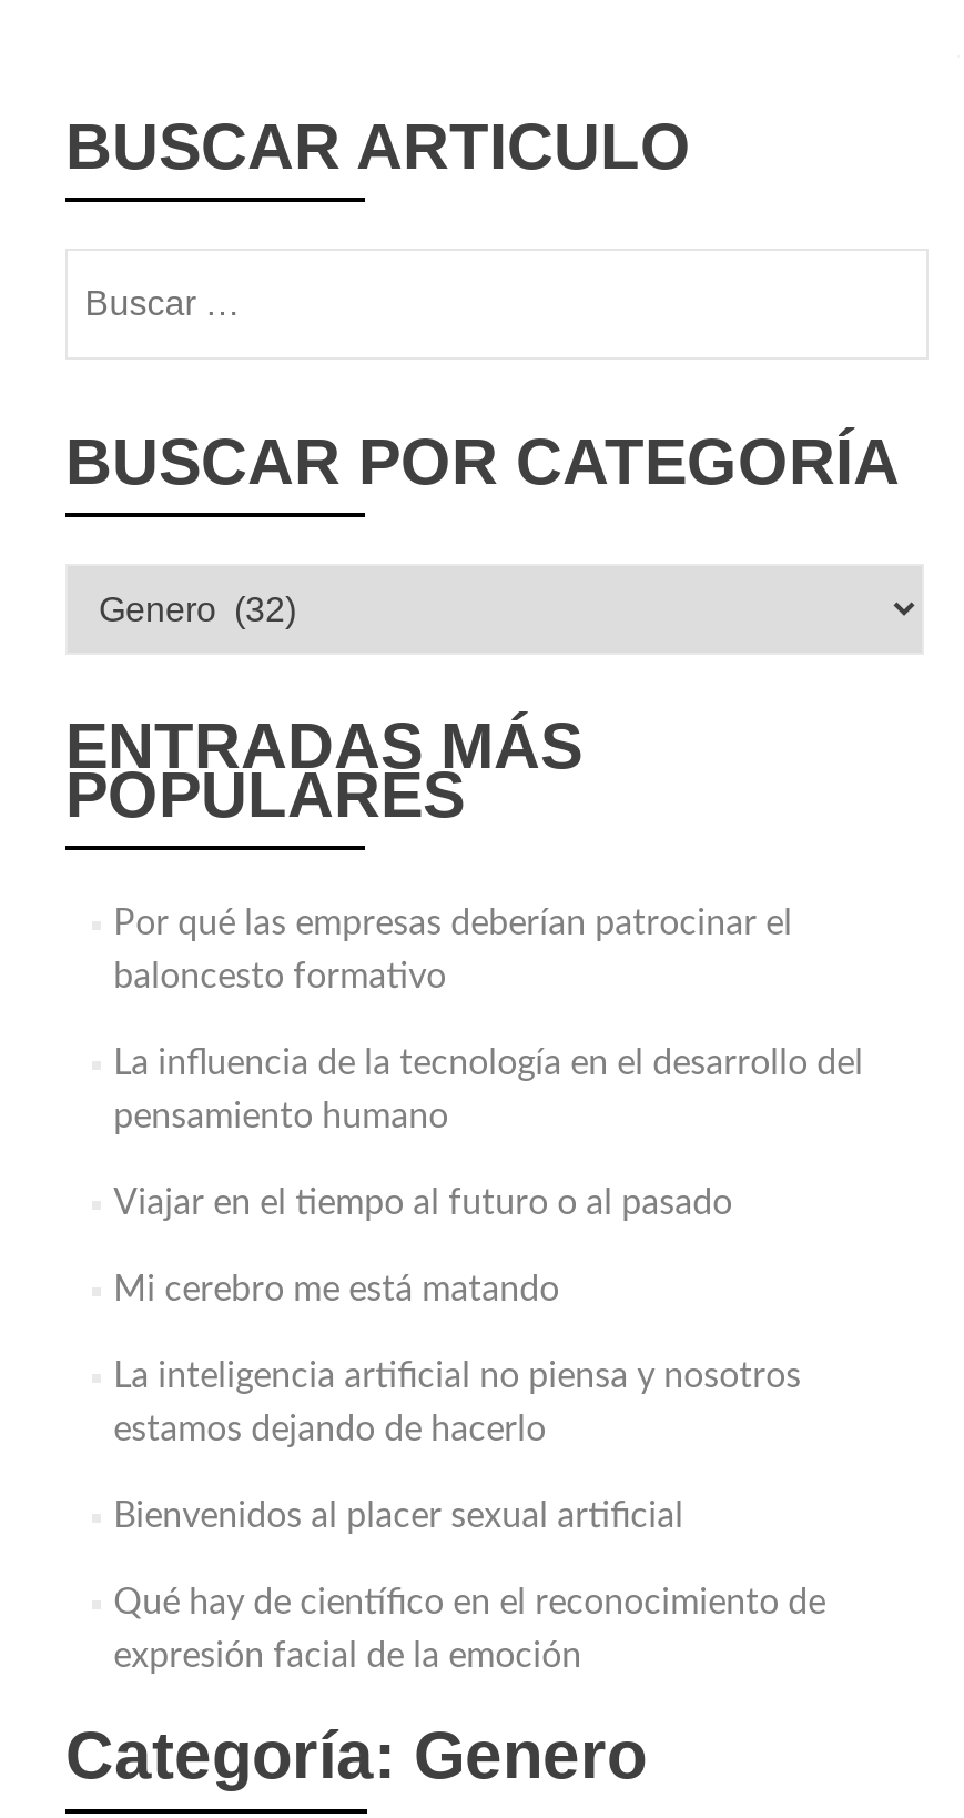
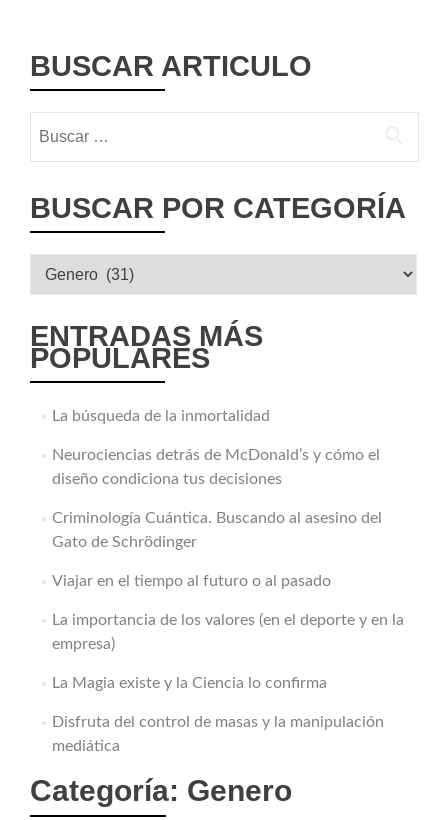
- Por qué las empresas deberían patrocinar el
- baloncesto formativo
- La influencia de la tecnología en el desarrollo del
- pensamiento humano
+ La búsqueda de la inmortalidad
+ Neurociencias detrás de McDonald’s y cómo el
+ diseño condiciona tus decisiones
+ Criminología Cuántica. Buscando al asesino del
+ Gato de Schrödinger

moved down: Viajar en el tiempo al futuro o al pasado

- Mi cerebro me está matando
- La inteligencia artificial no piensa y nosotros
- estamos dejando de hacerlo
- Bienvenidos al placer sexual artificial
- Qué hay de científico en el reconocimiento de
- expresión facial de la emoción
+ La importancia de los valores (en el deporte y en la
+ empresa)
+ La Magia existe y la Ciencia lo confirma
+ Disfruta del control de masas y la manipulación
+ mediática
